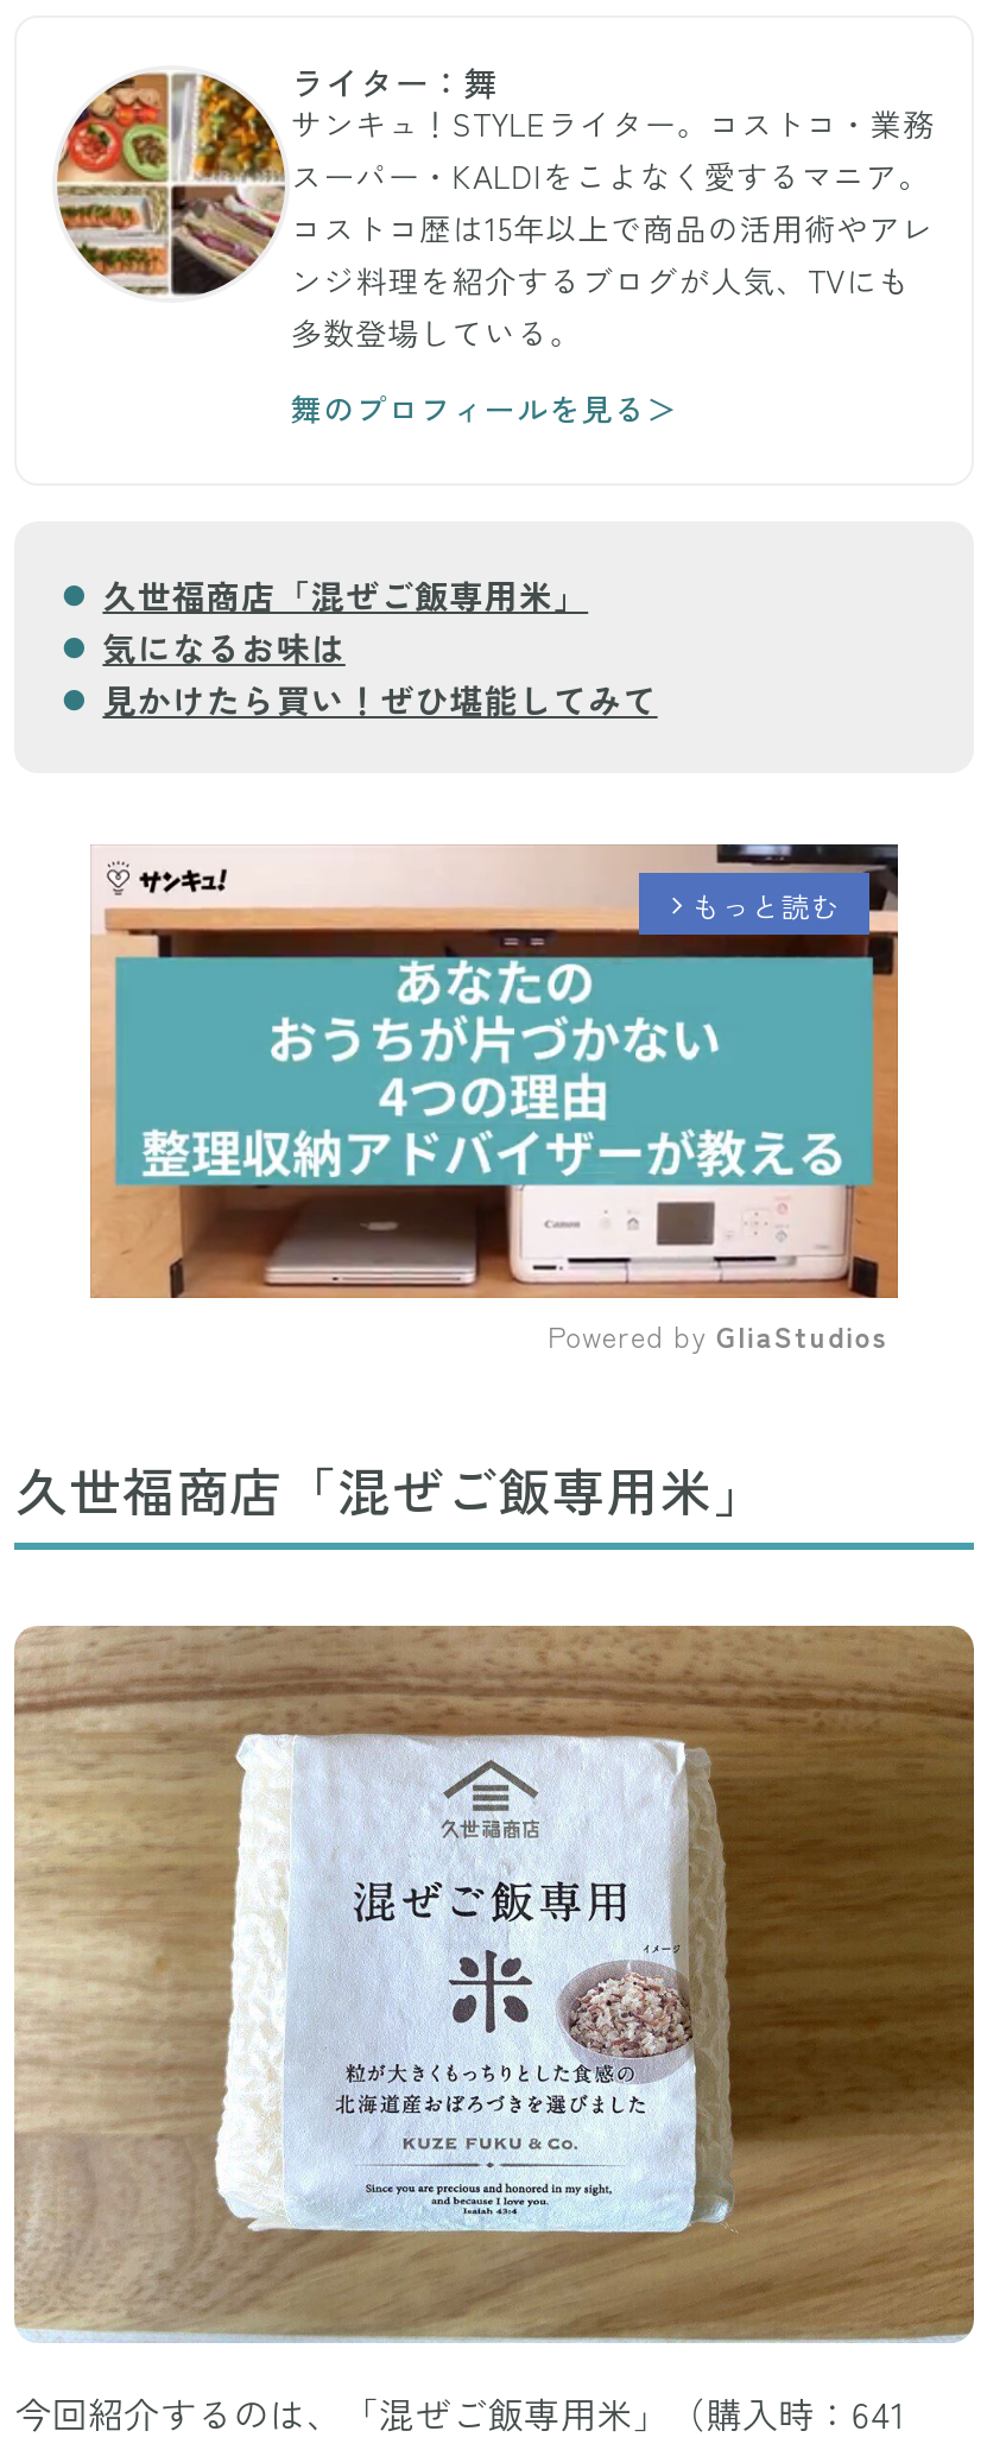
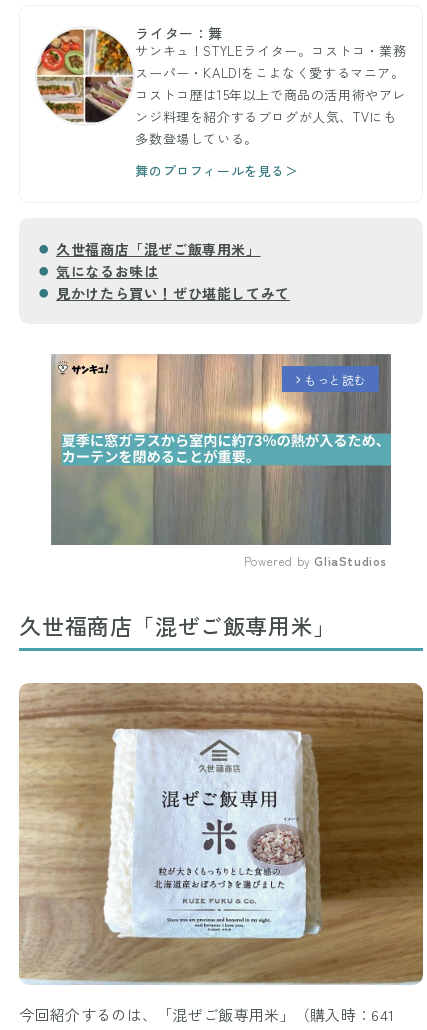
- [image]
+ [image]
